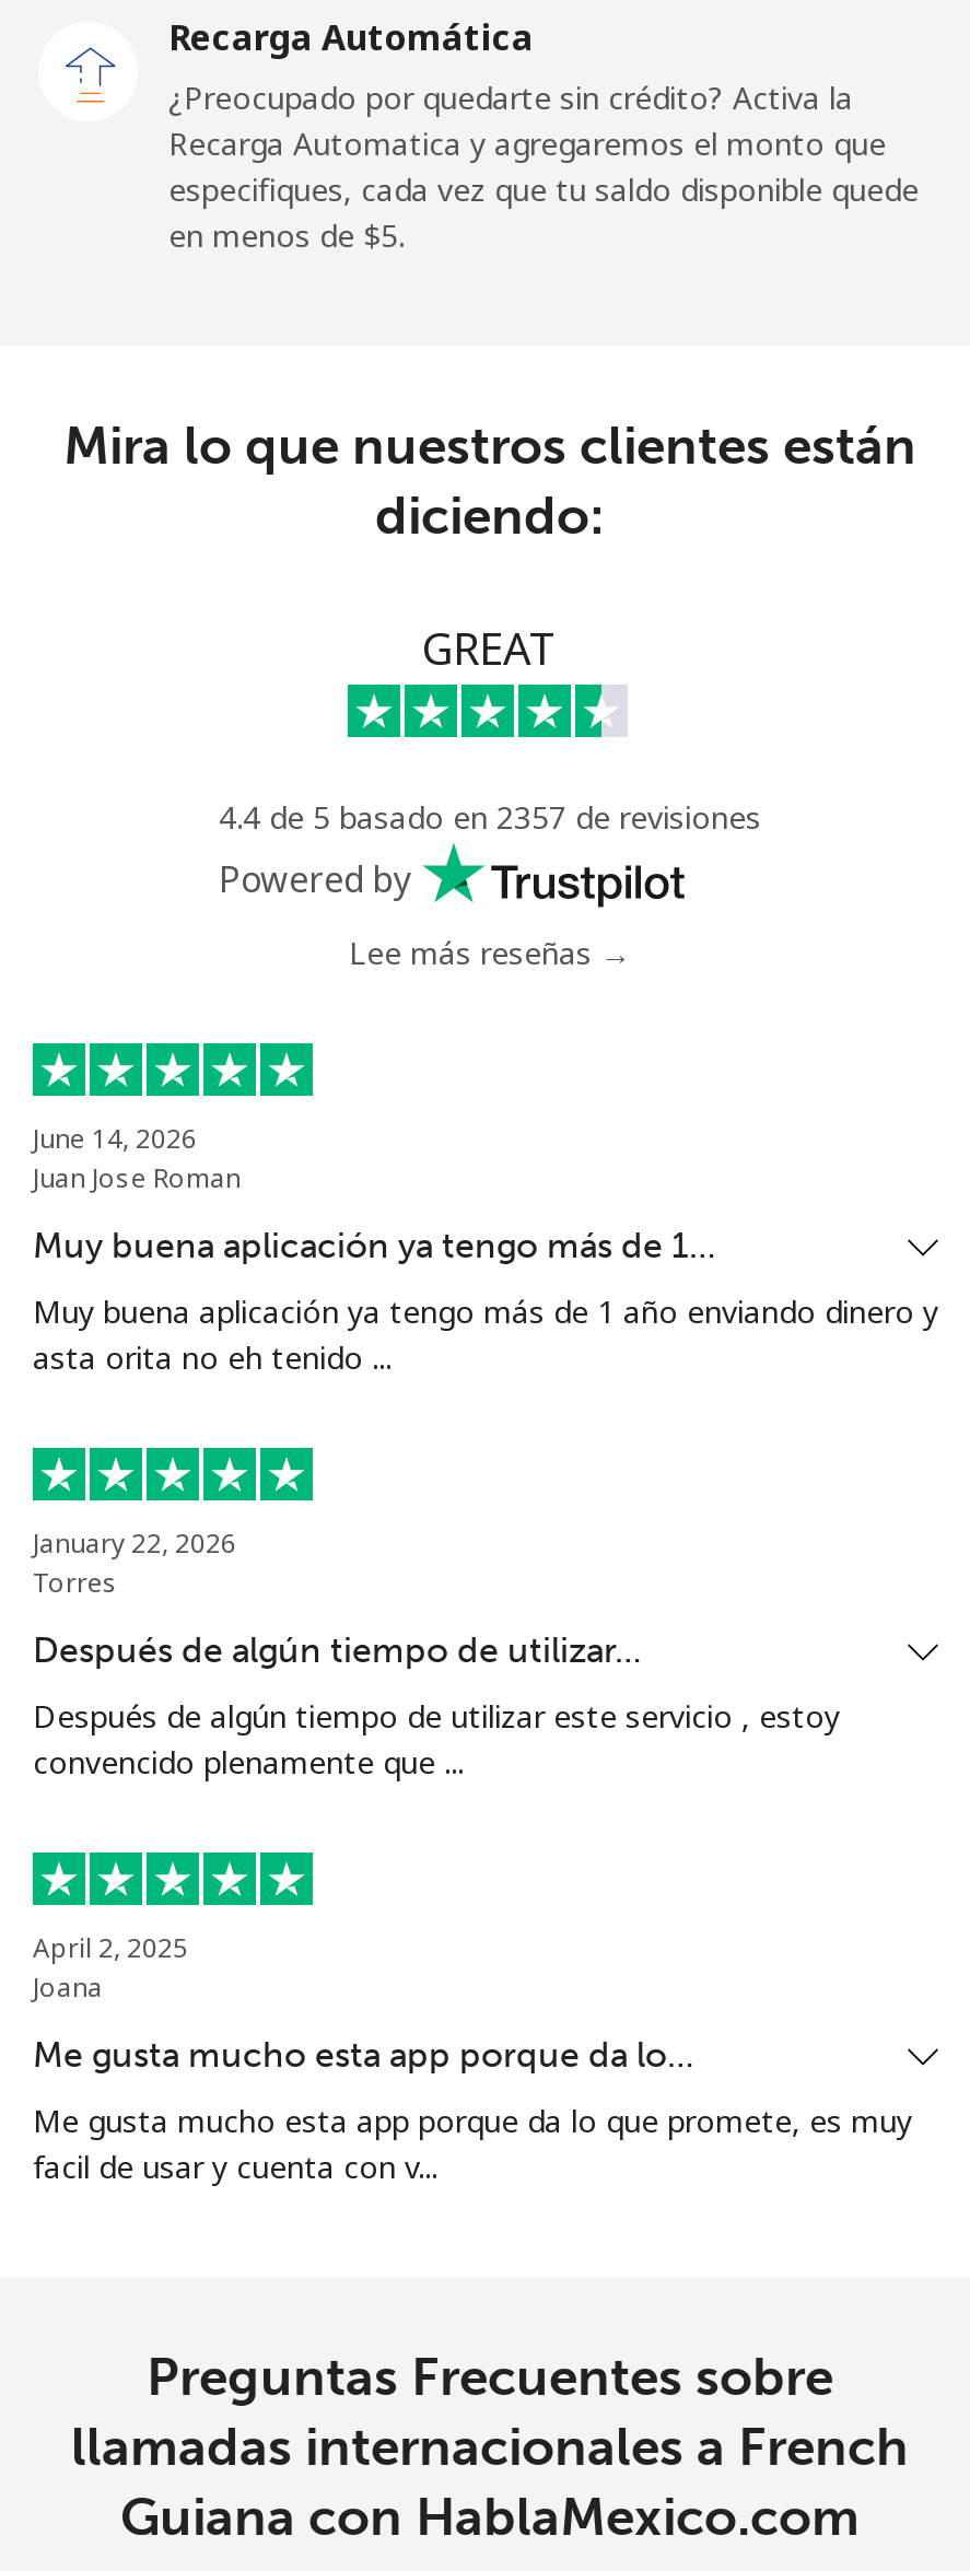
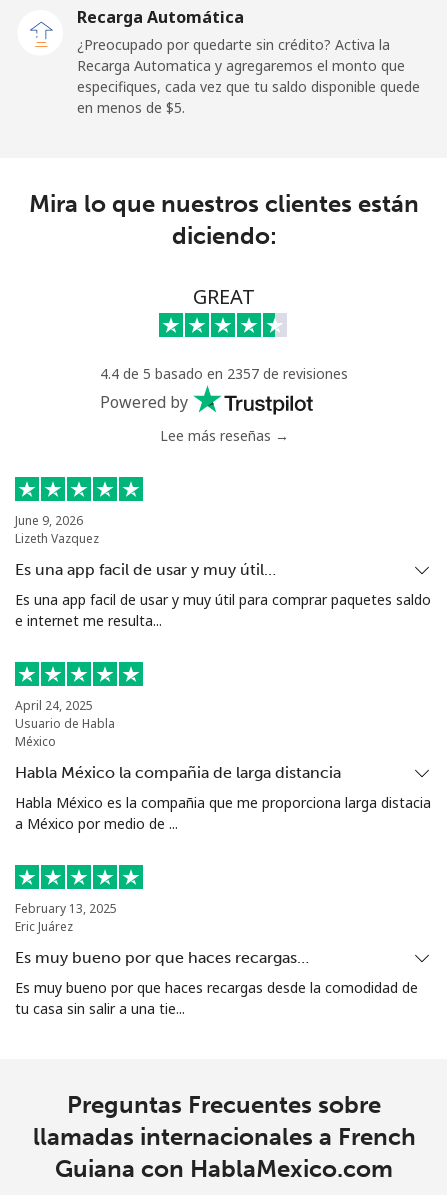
- June 14, 2026
- Juan Jose Roman
+ June 9, 2026
+ Lizeth Vazquez

- Muy buena aplicación ya tengo más de 1…
+ Es una app facil de usar y muy útil…

- Muy buena aplicación ya tengo más de 1 año enviando dinero y
- asta orita no eh tenido ...
+ Es una app facil de usar y muy útil para comprar paquetes saldo
+ e internet me resulta...

- January 22, 2026
- Torres
+ April 24, 2025
+ Usuario de Habla
+ México

- Después de algún tiempo de utilizar…
+ Habla México la compañia de larga distancia

- Después de algún tiempo de utilizar este servicio , estoy
- convencido plenamente que ...
+ Habla México es la compañia que me proporciona larga distacia
+ a México por medio de ...

- April 2, 2025
- Joana
+ February 13, 2025
+ Eric Juárez

- Me gusta mucho esta app porque da lo…
+ Es muy bueno por que haces recargas…

- Me gusta mucho esta app porque da lo que promete, es muy
- facil de usar y cuenta con v...
+ Es muy bueno por que haces recargas desde la comodidad de
+ tu casa sin salir a una tie...
